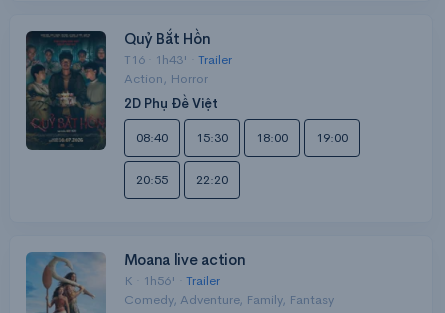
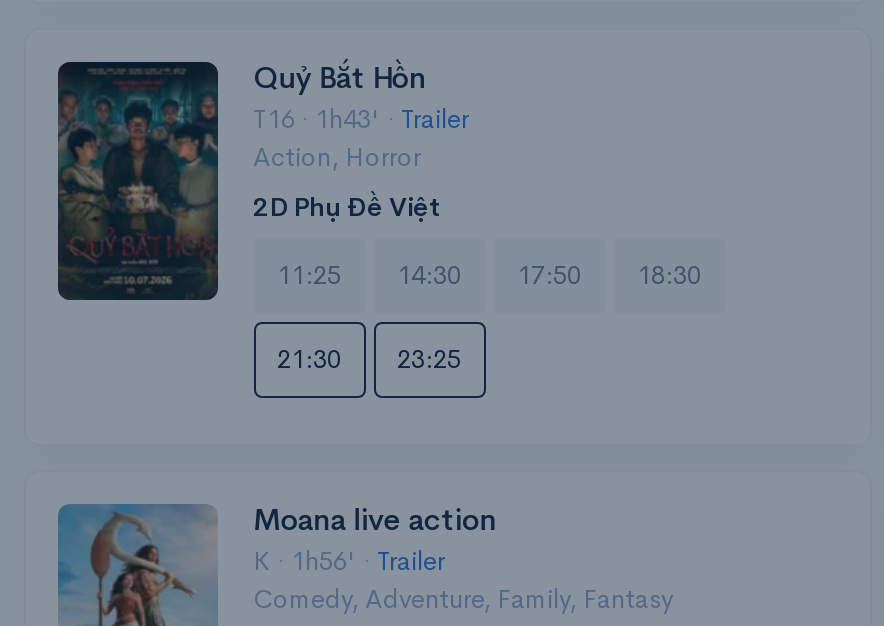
- 08:40
+ 11:25

- 15:30
+ 14:30

- 18:00
+ 17:50

- 19:00
+ 18:30

- 20:55
+ 21:30

- 22:20
+ 23:25
